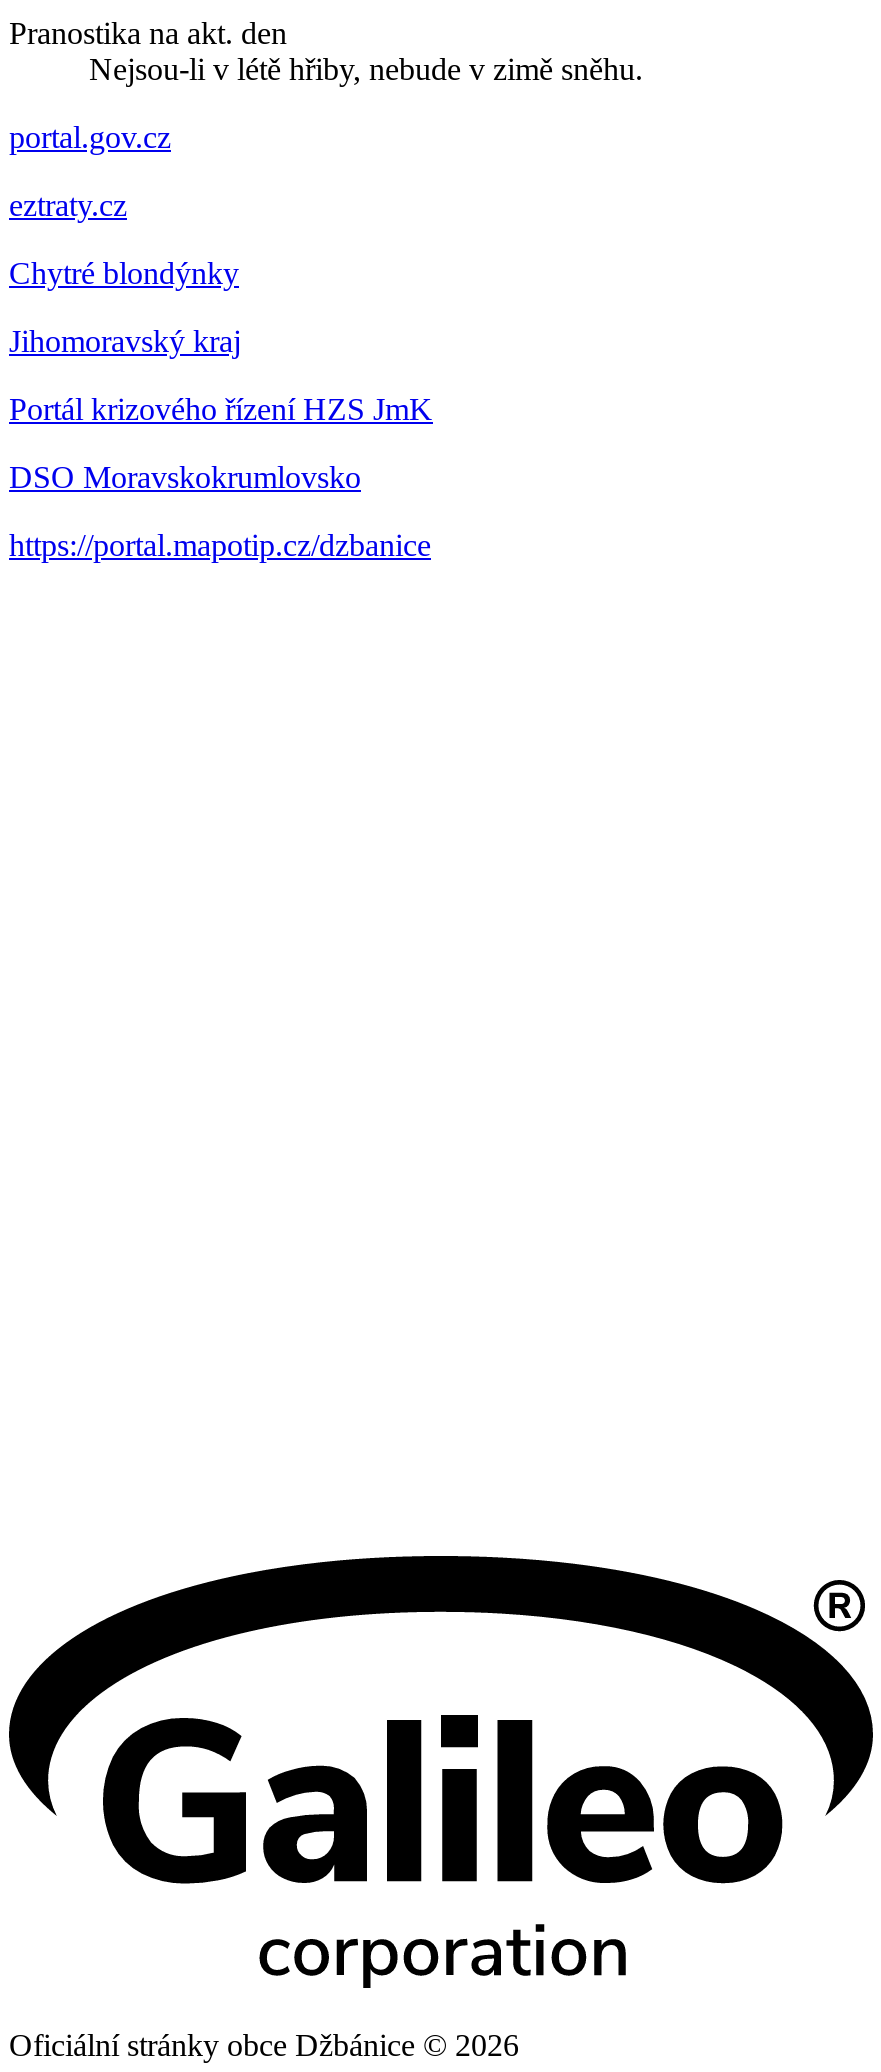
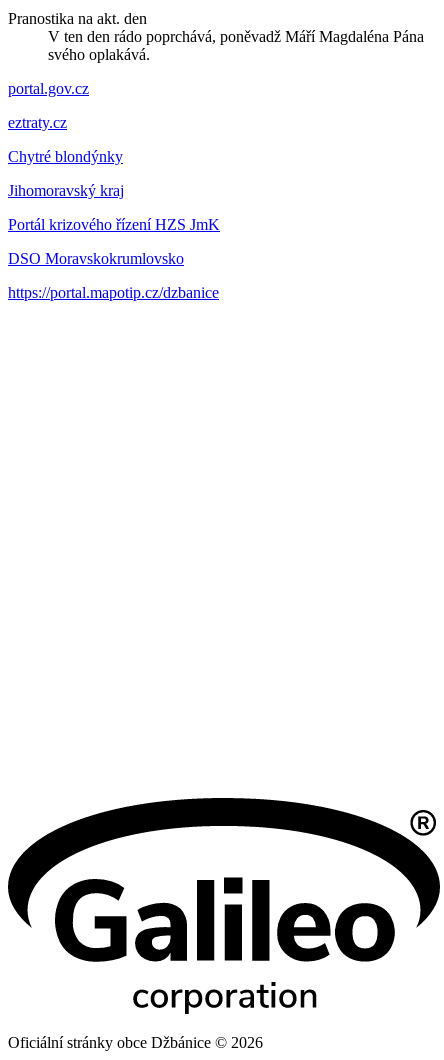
- Nejsou-li v létě hřiby, nebude v zimě sněhu.
+ V ten den rádo poprchává, poněvadž Máří Magdaléna Pána
+ svého oplakává.
